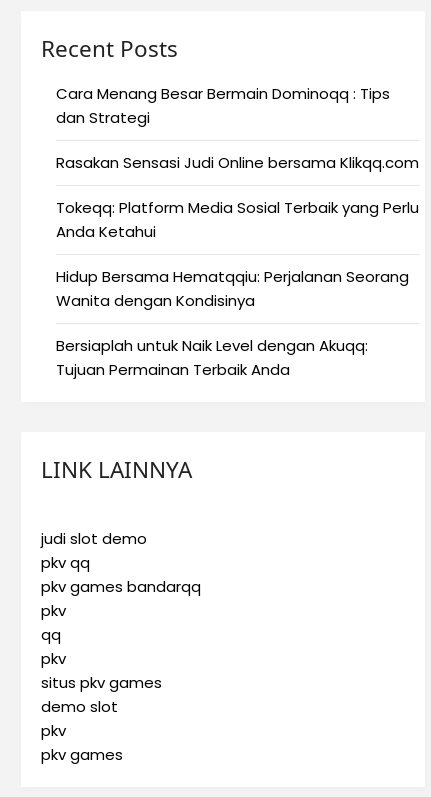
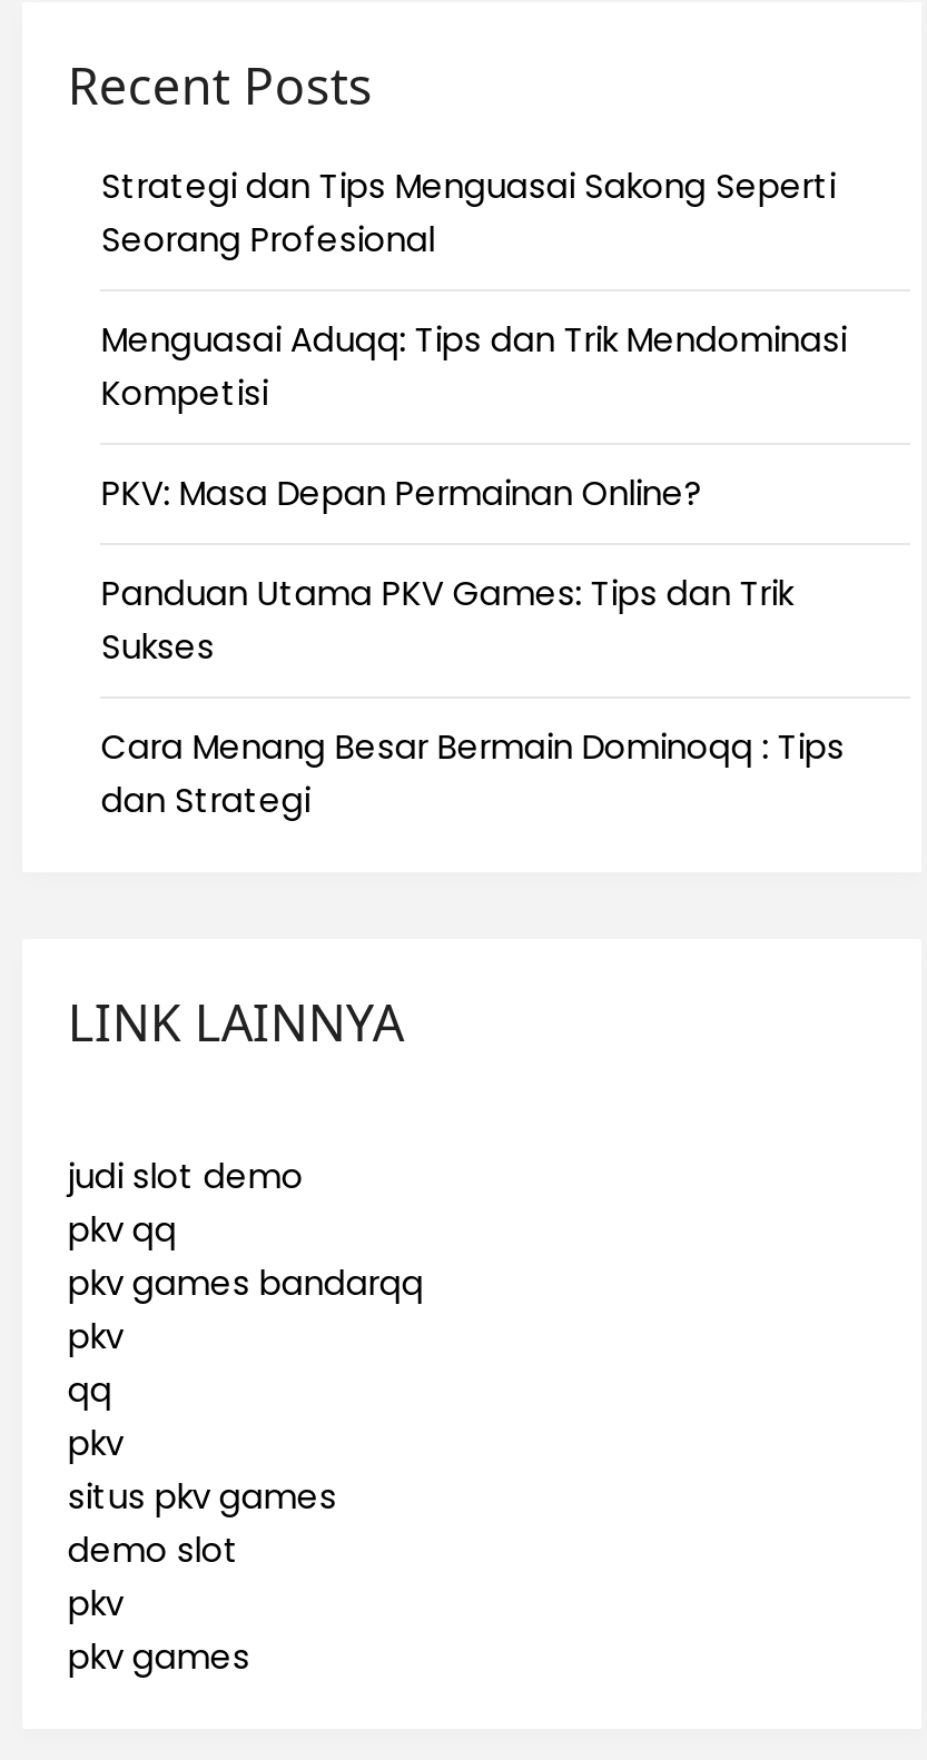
+ Strategi dan Tips Menguasai Sakong Seperti
+ Seorang Profesional
+ Menguasai Aduqq: Tips dan Trik Mendominasi
+ Kompetisi
+ PKV: Masa Depan Permainan Online?
+ Panduan Utama PKV Games: Tips dan Trik
+ Sukses

moved down: Cara Menang Besar Bermain Dominoqq : Tips | dan Strategi

- Rasakan Sensasi Judi Online bersama Klikqq.com
- Tokeqq: Platform Media Sosial Terbaik yang Perlu
- Anda Ketahui
- Hidup Bersama Hematqqiu: Perjalanan Seorang
- Wanita dengan Kondisinya
- Bersiaplah untuk Naik Level dengan Akuqq:
- Tujuan Permainan Terbaik Anda
